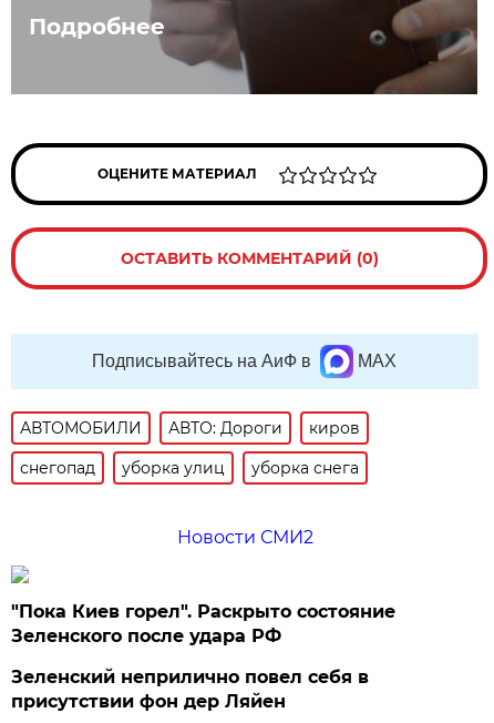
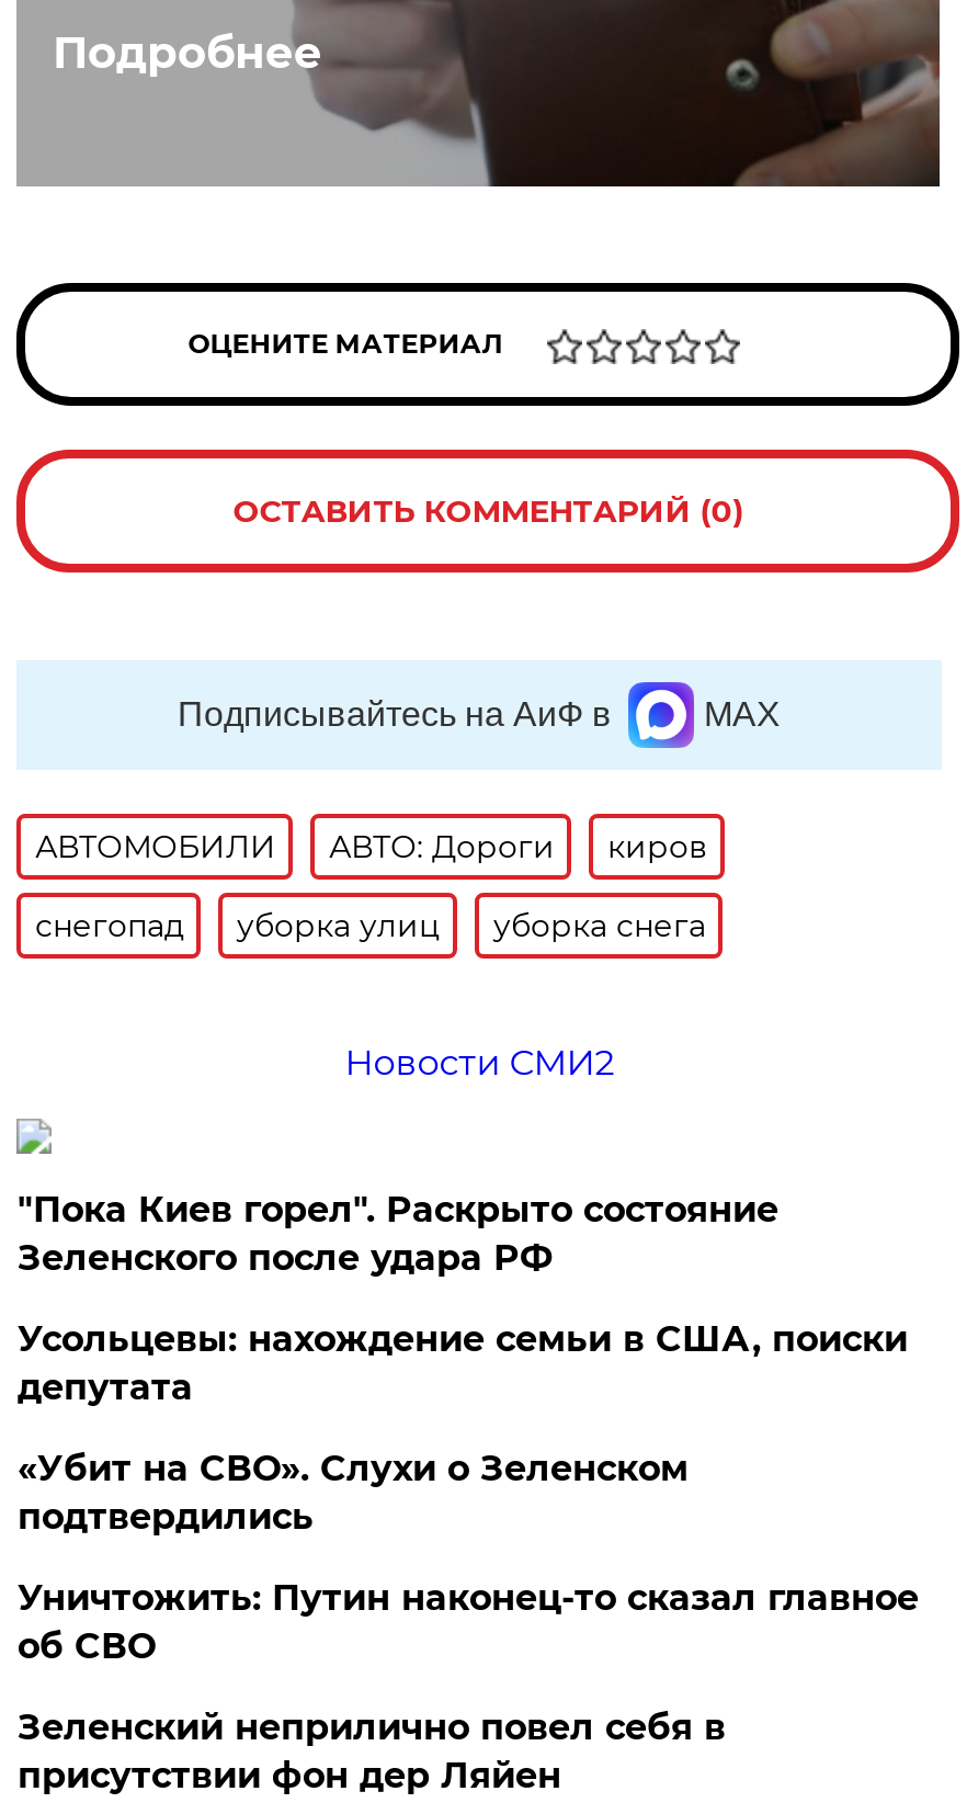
+ Усольцевы: нахождение семьи в США, поиски
+ депутата
+ «Убит на СВО». Слухи о Зеленском
+ подтвердились
+ Уничтожить: Путин наконец-то сказал главное
+ об СВО
